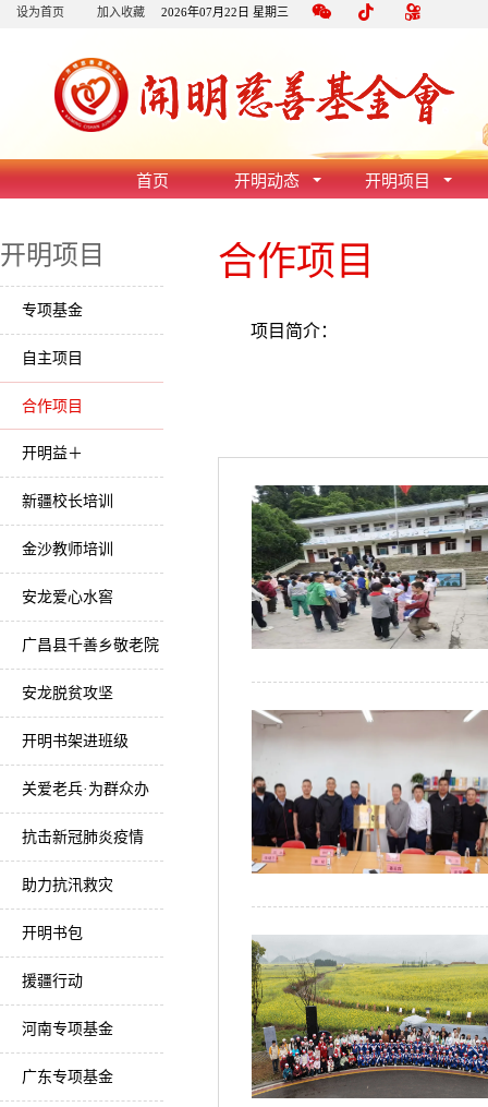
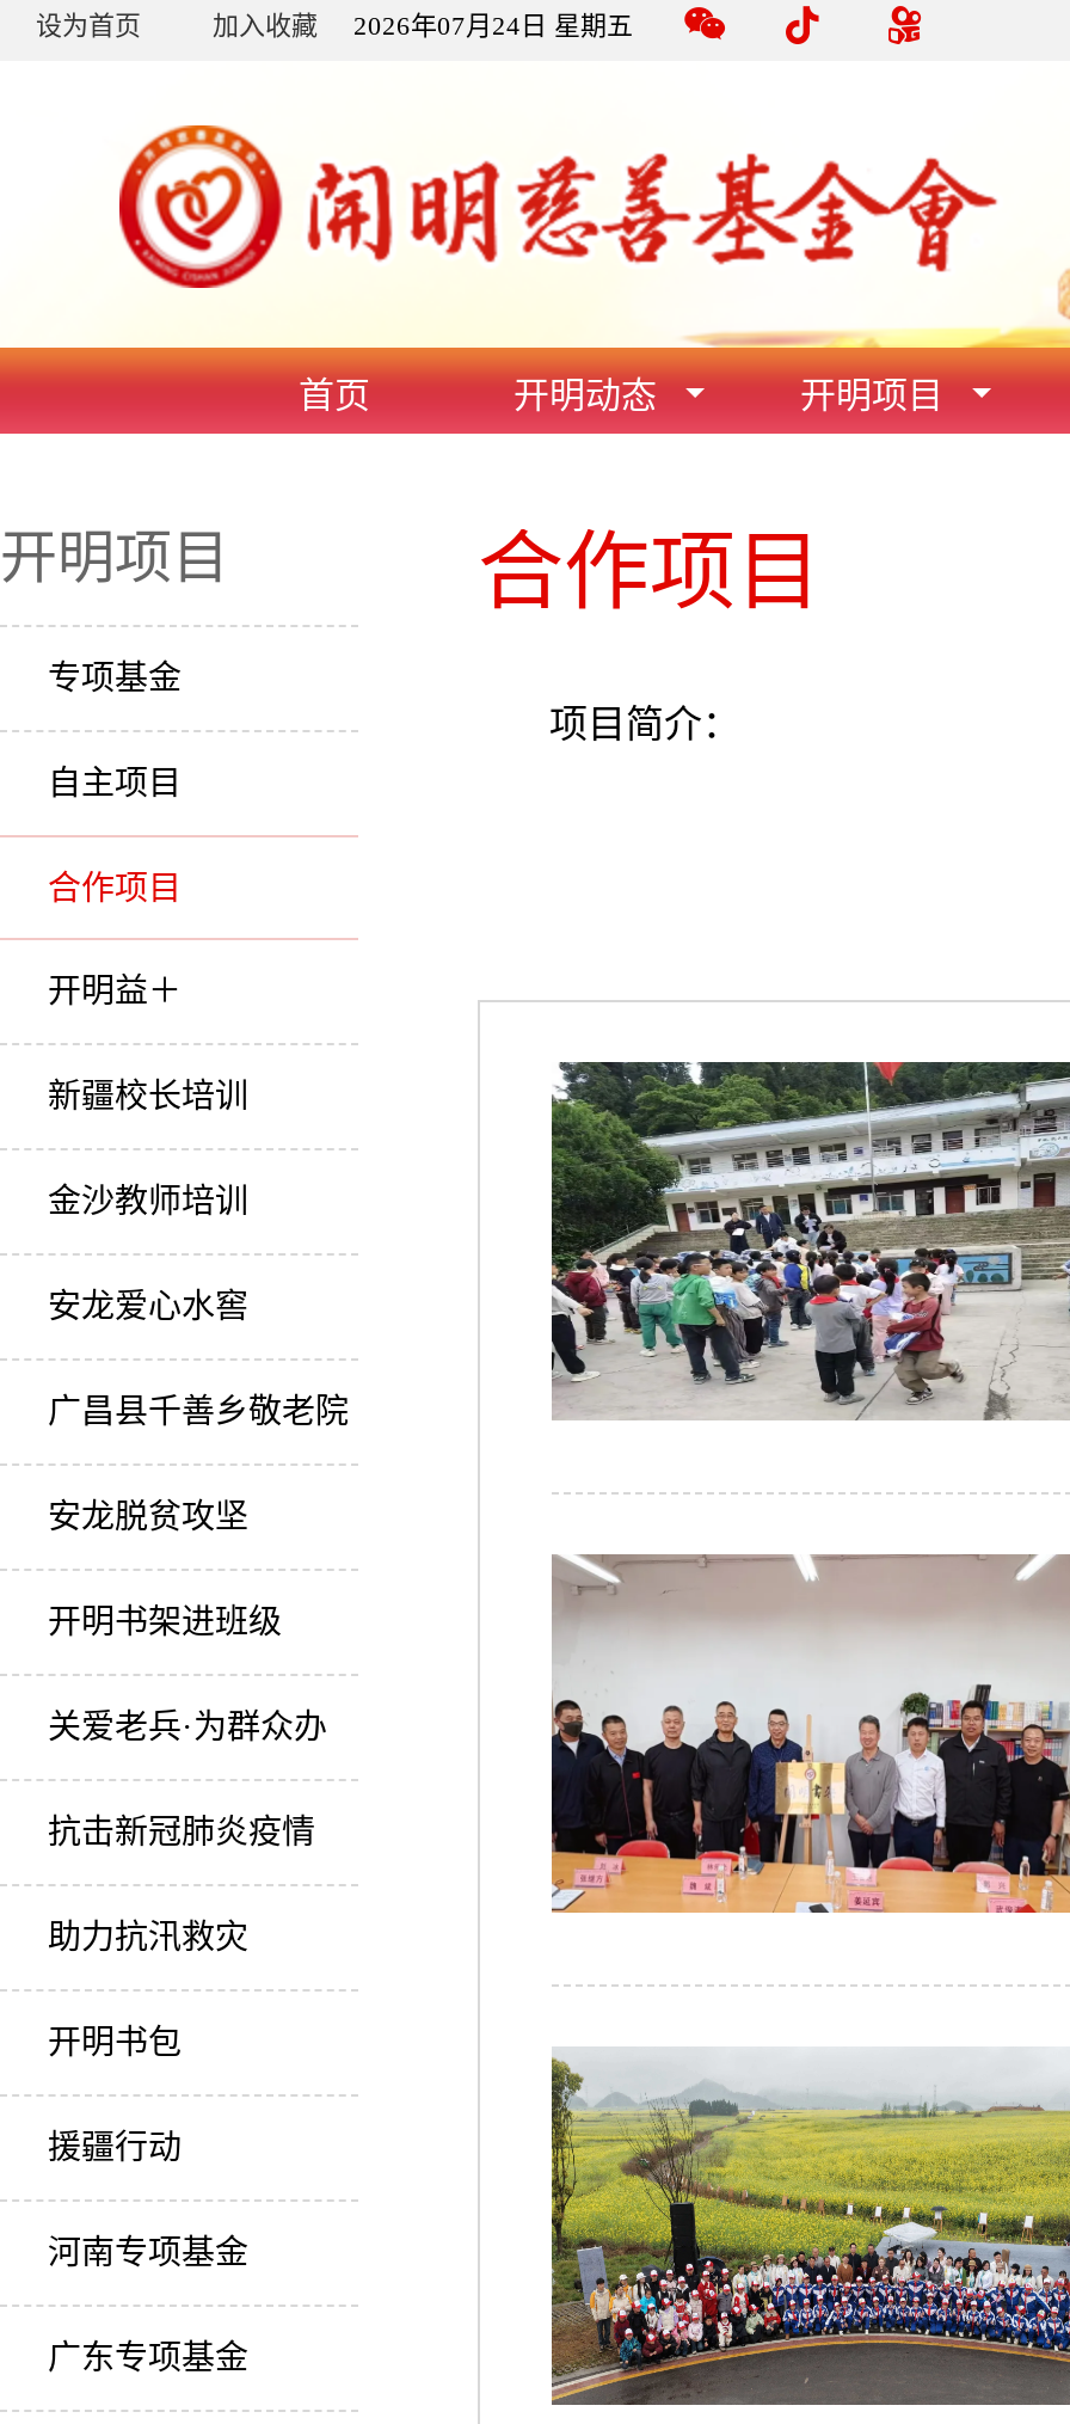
- 2026年07月22日 星期三
+ 2026年07月24日 星期五
